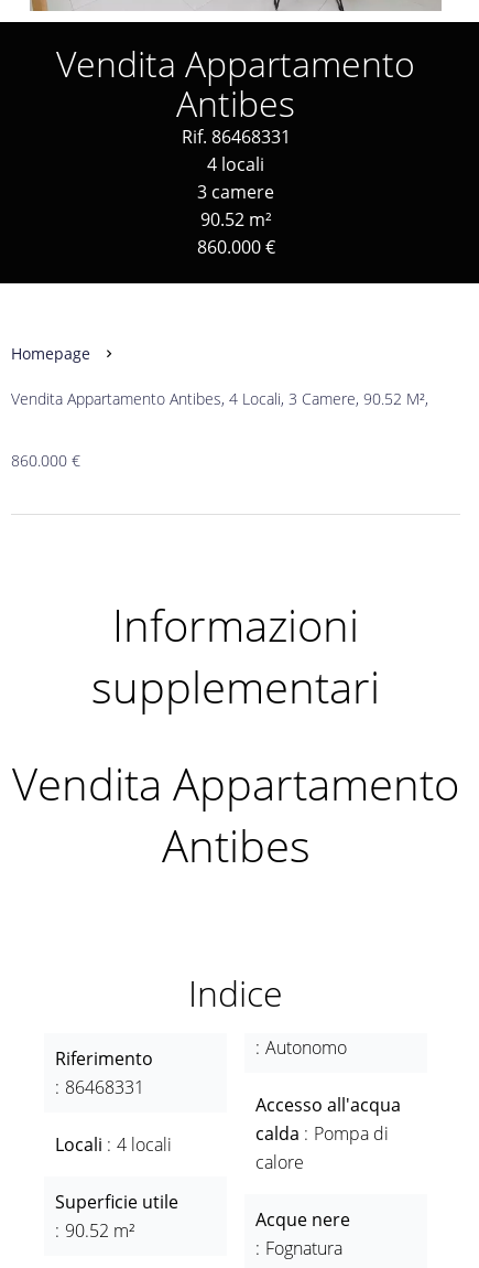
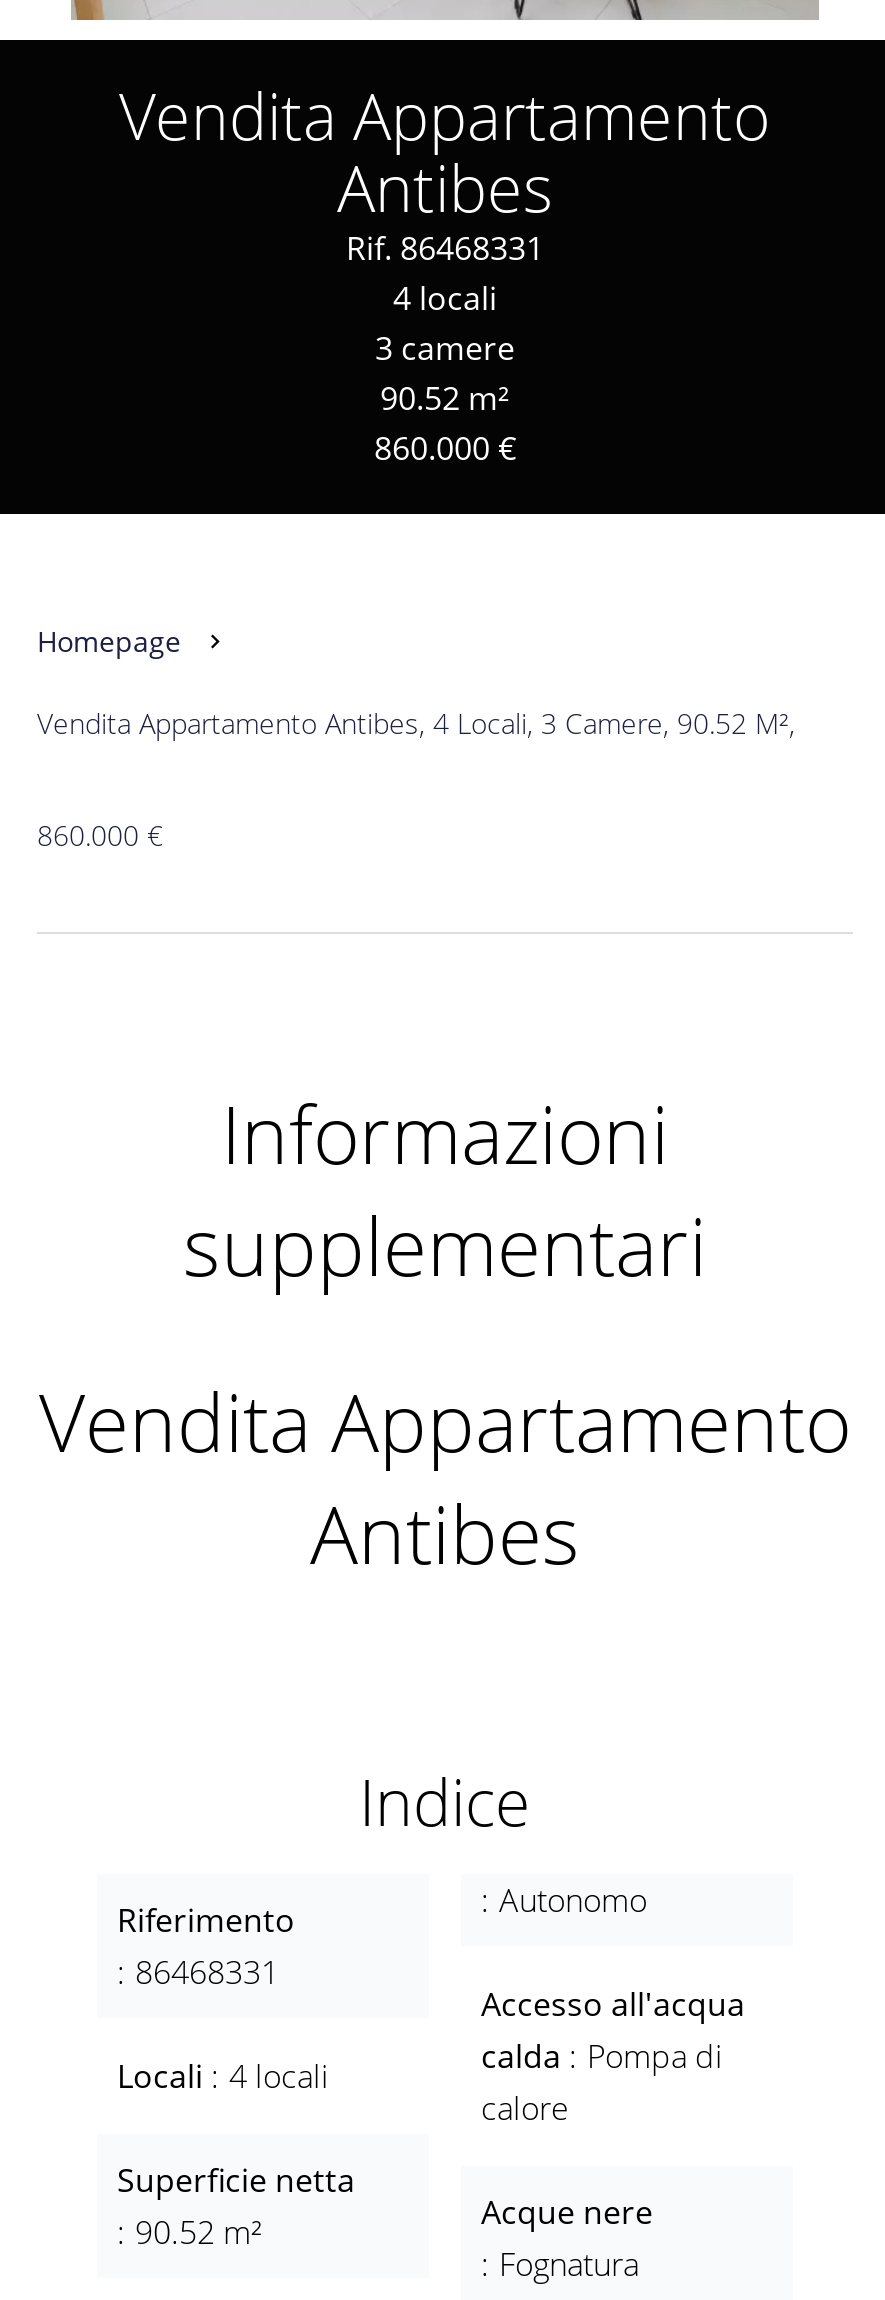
- Superficie utile
+ Superficie netta
